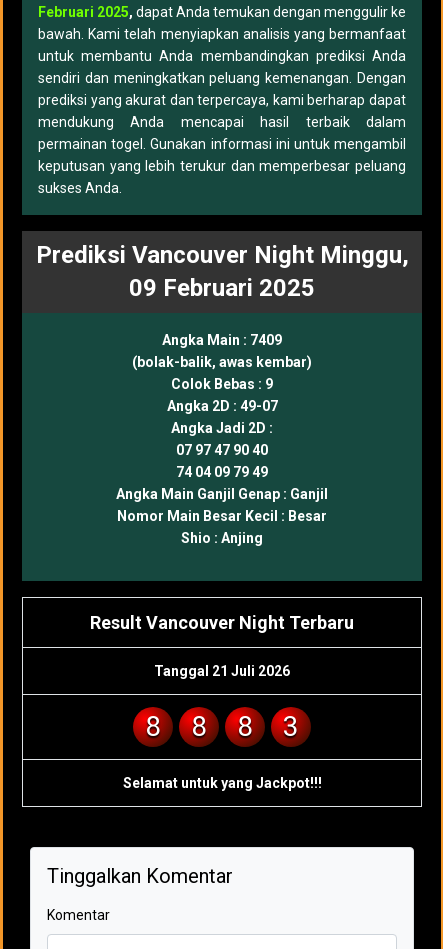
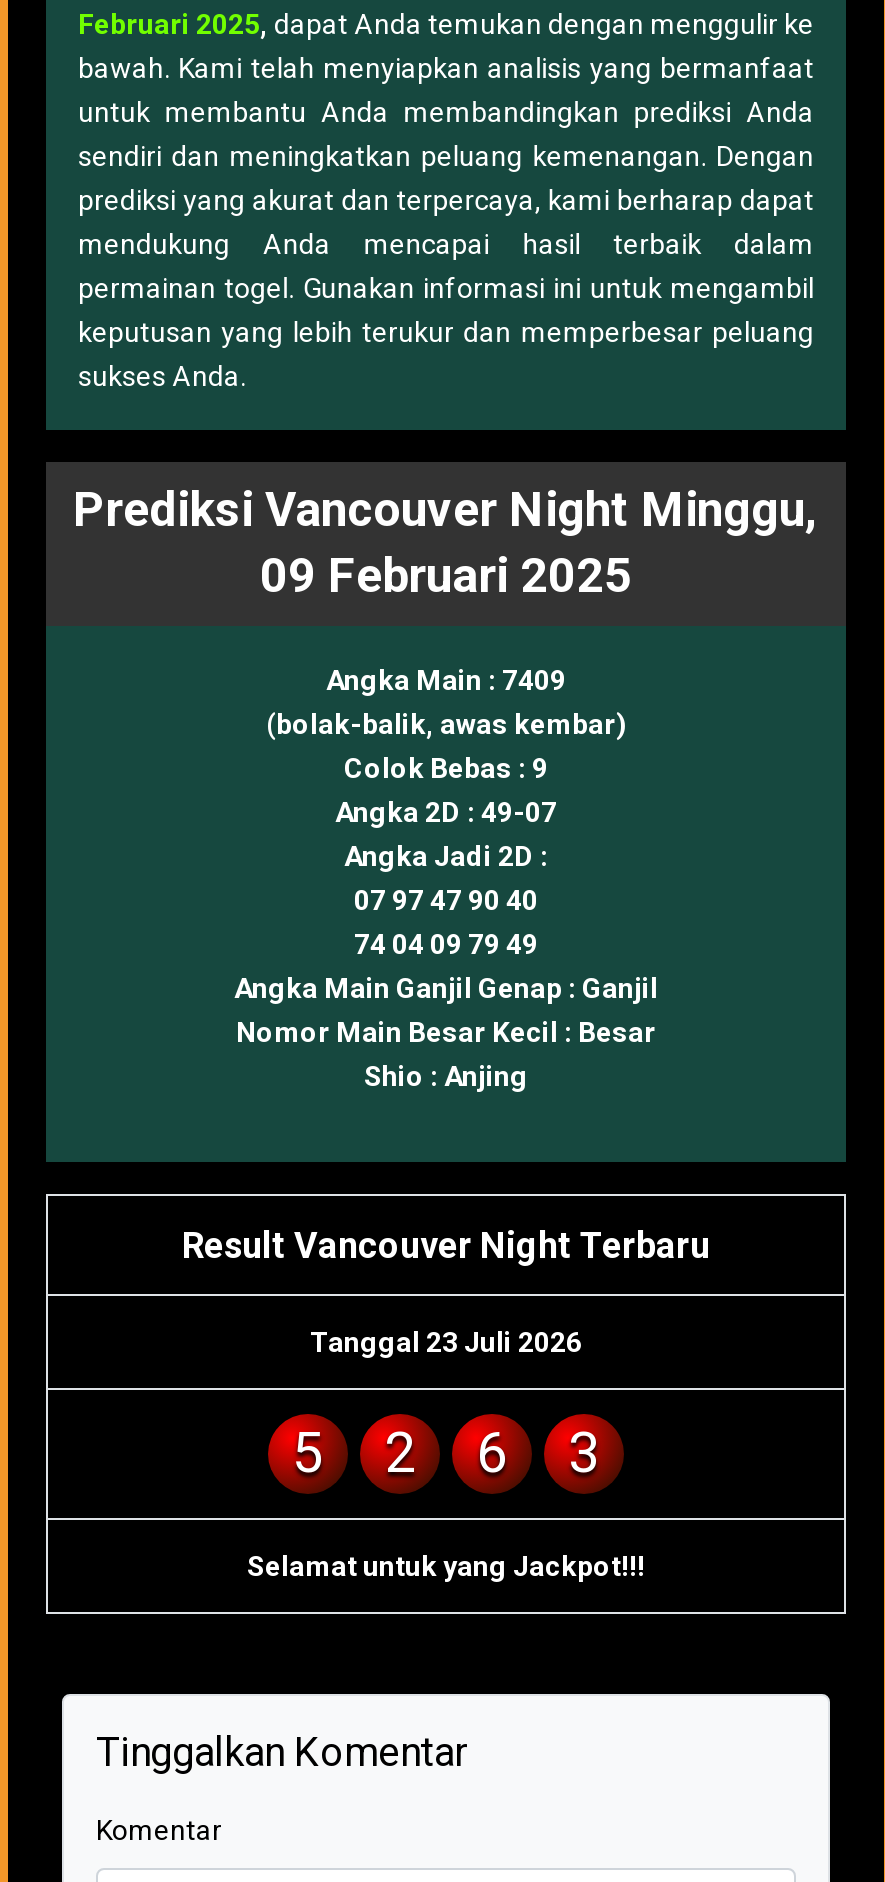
- Tanggal 21 Juli 2026
+ Tanggal 23 Juli 2026

- 8
+ 5

- 8
+ 2

- 8
+ 6
